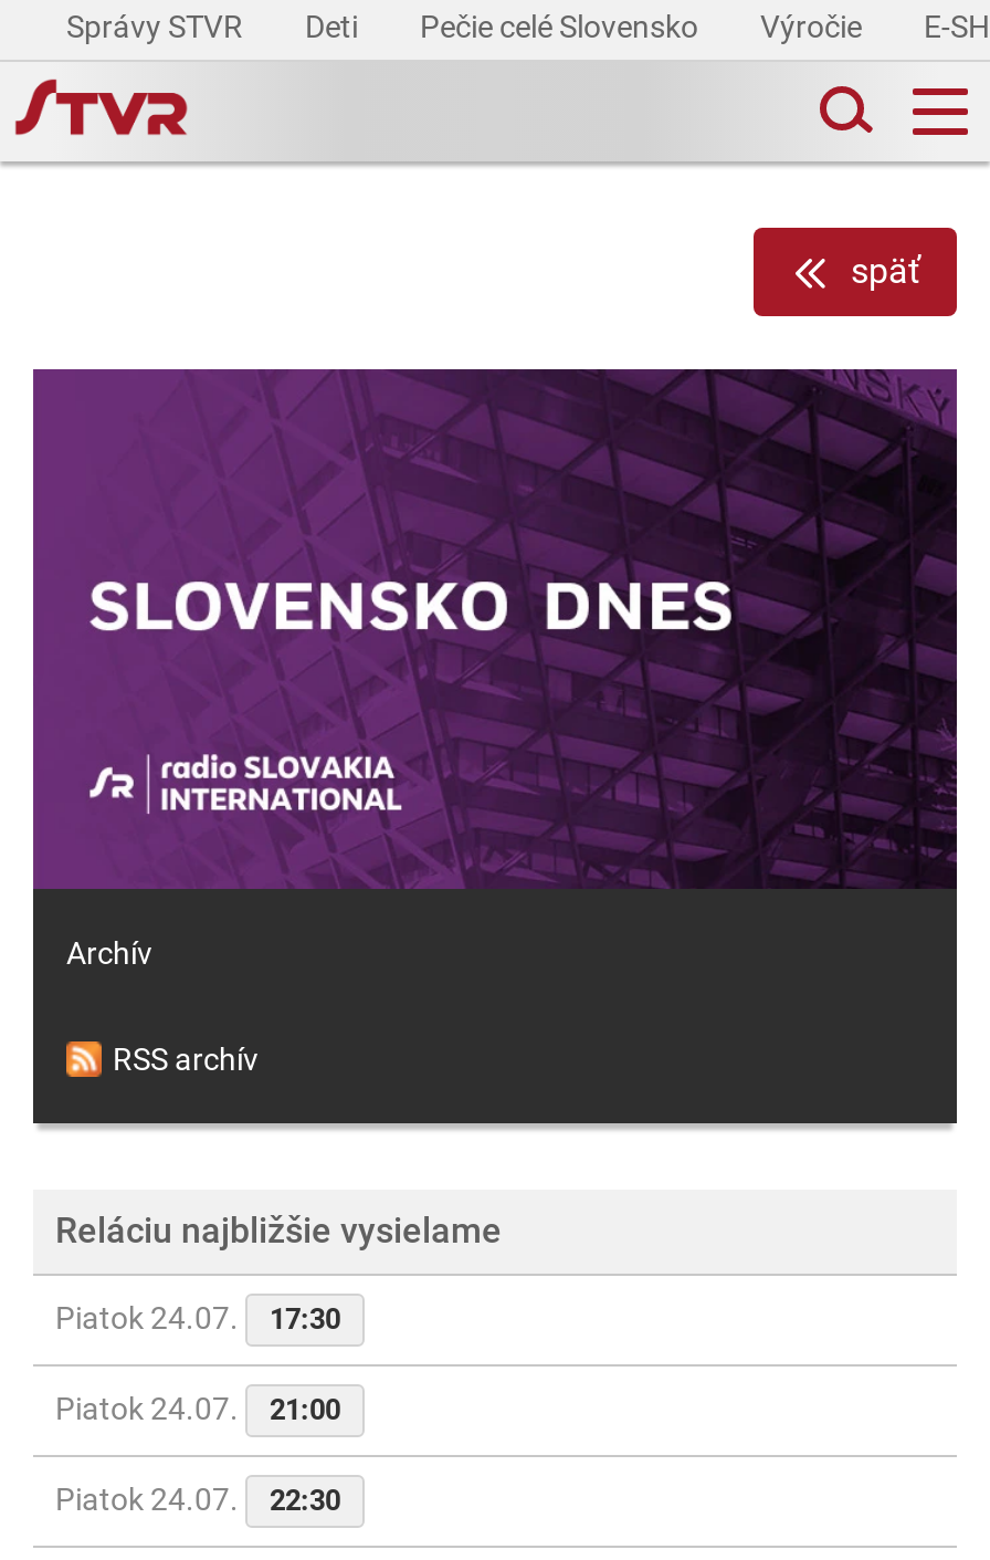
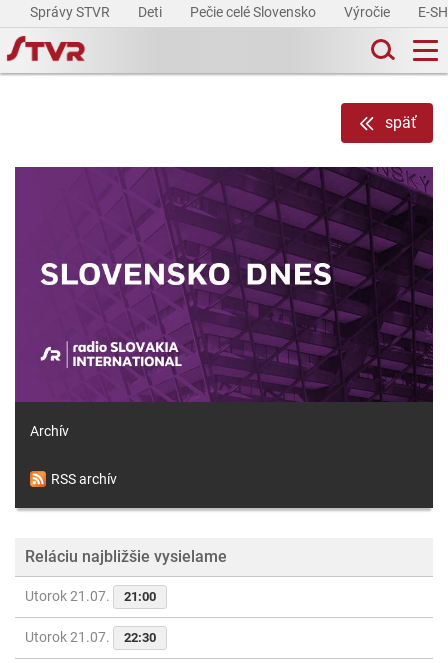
- Piatok 24.07.
- 17:30
- Piatok 24.07.
+ Utorok 21.07.

- Piatok 24.07. 22:30
+ Utorok 21.07. 22:30
